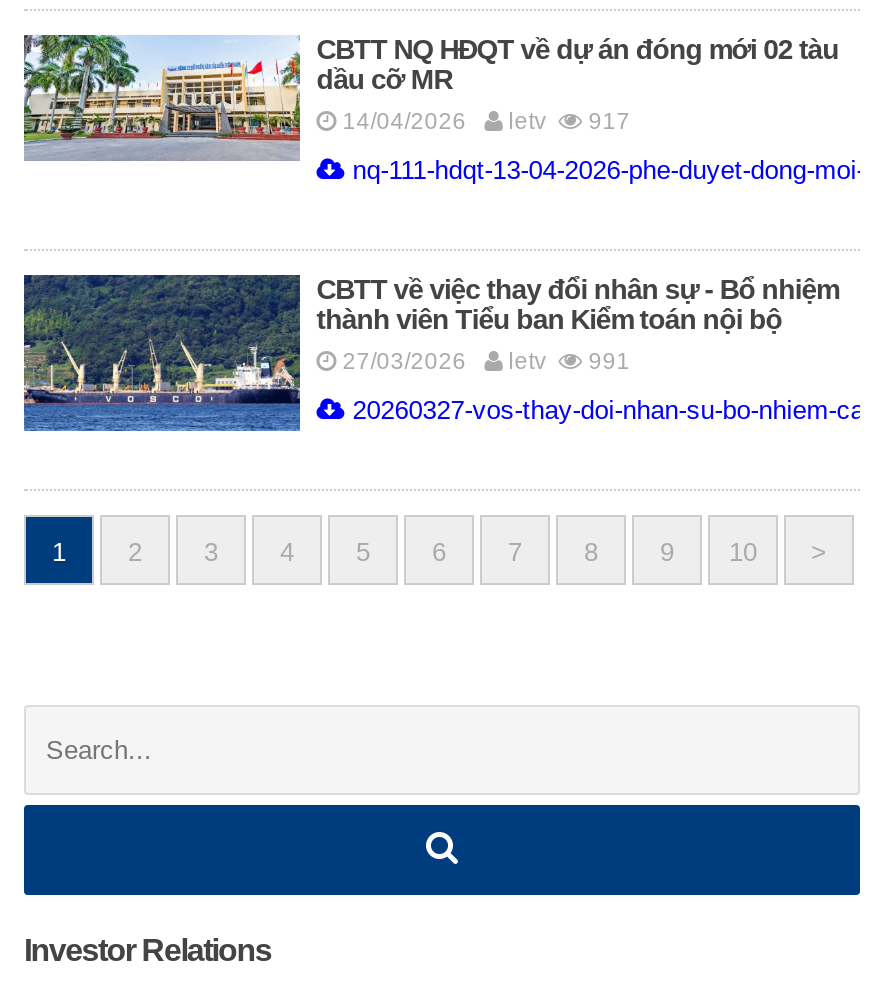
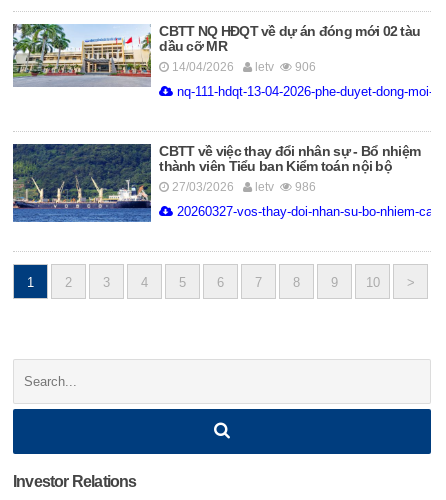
- 14/04/2026 letv 917
+ 14/04/2026 letv 906

- 27/03/2026 letv 991
+ 27/03/2026 letv 986
